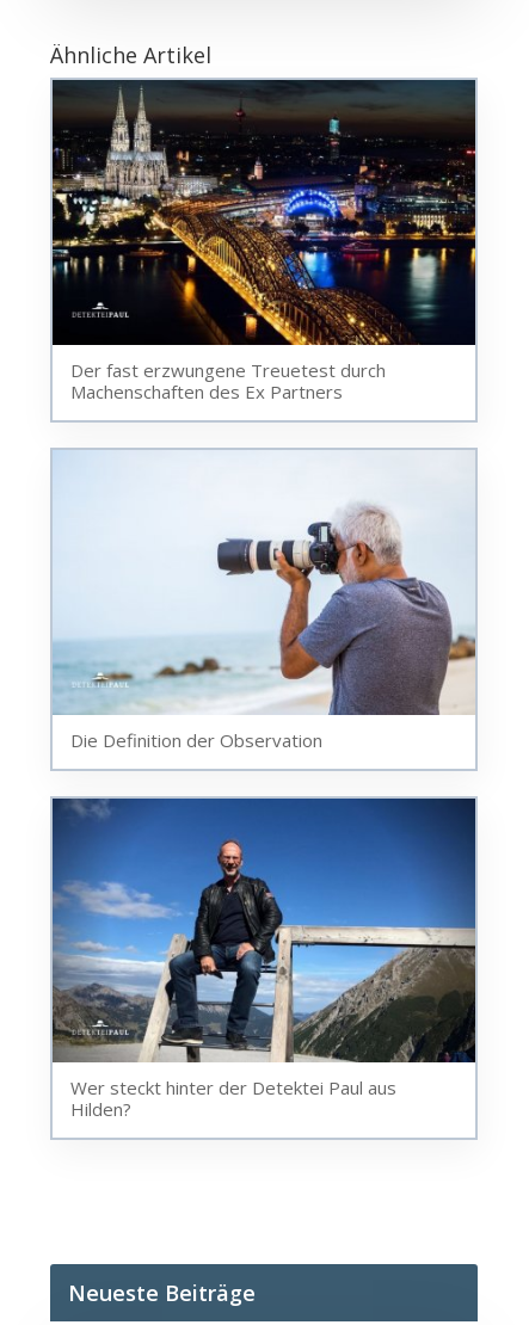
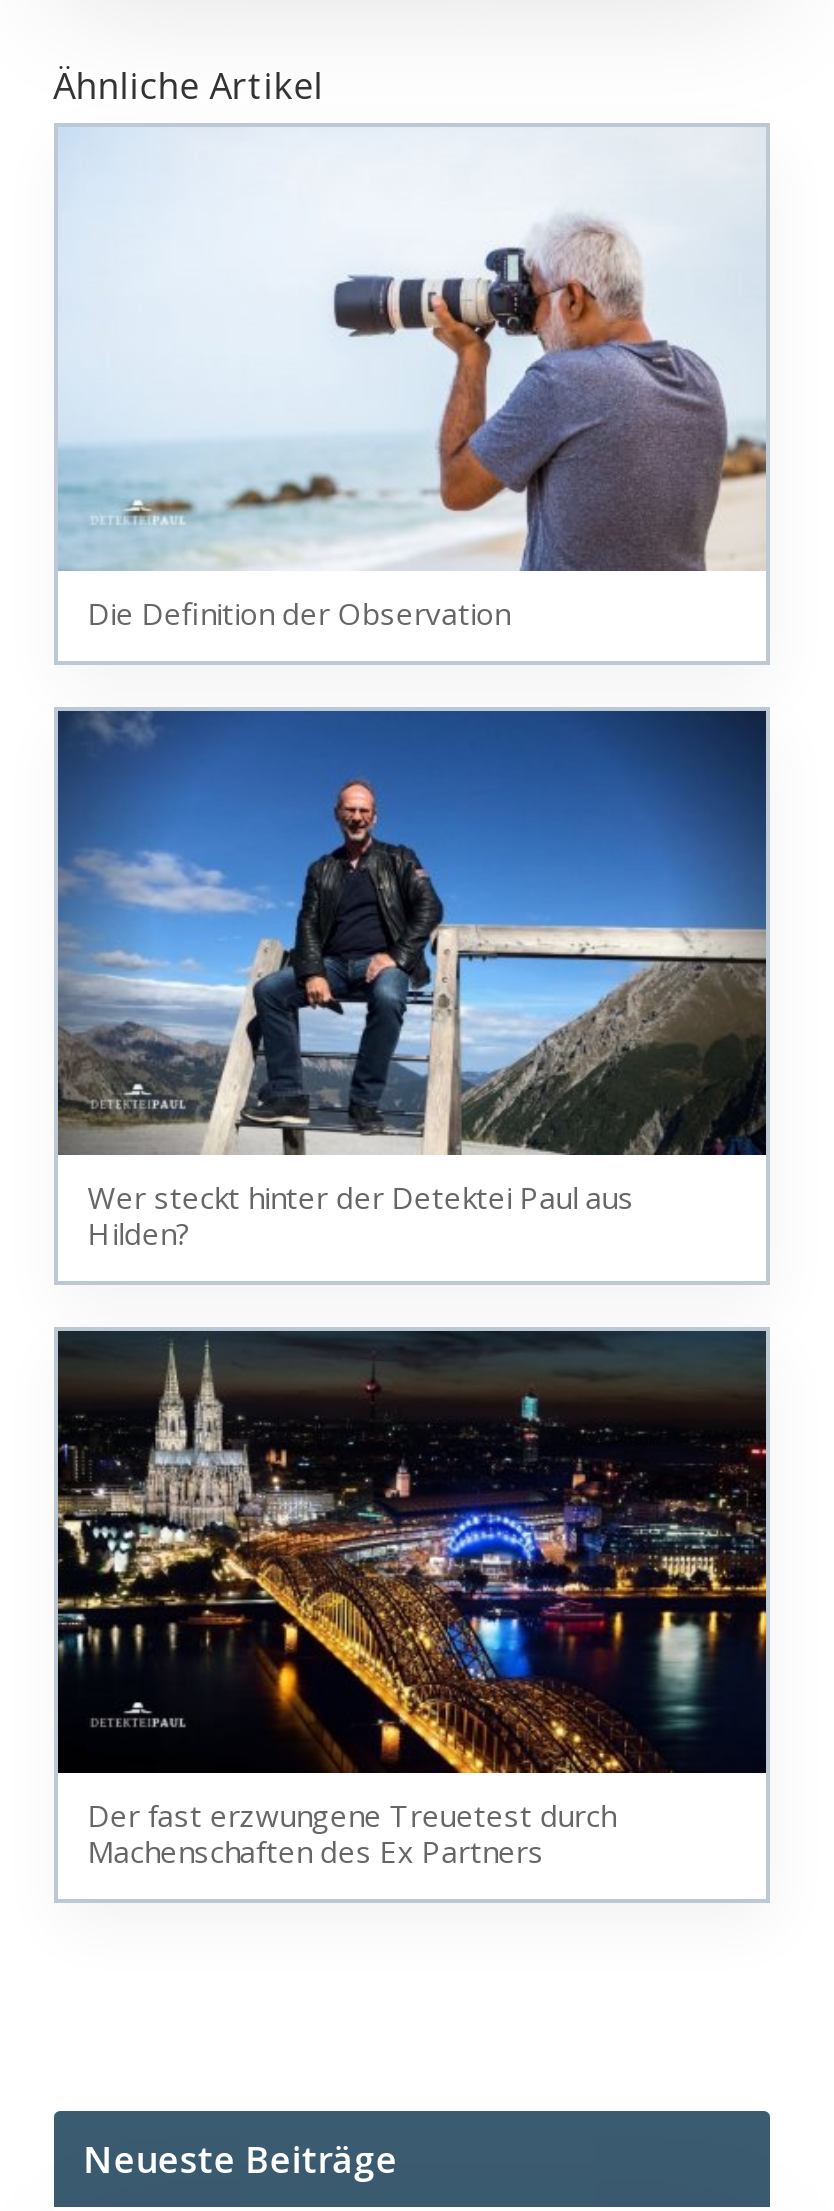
moved down: [image] | Der fast erzwungene Treuetest durch | Machenschaften des Ex Partners

moved up: [image] | Die Definition der Observation | Wer steckt hinter der Detektei Paul aus | Hilden?
